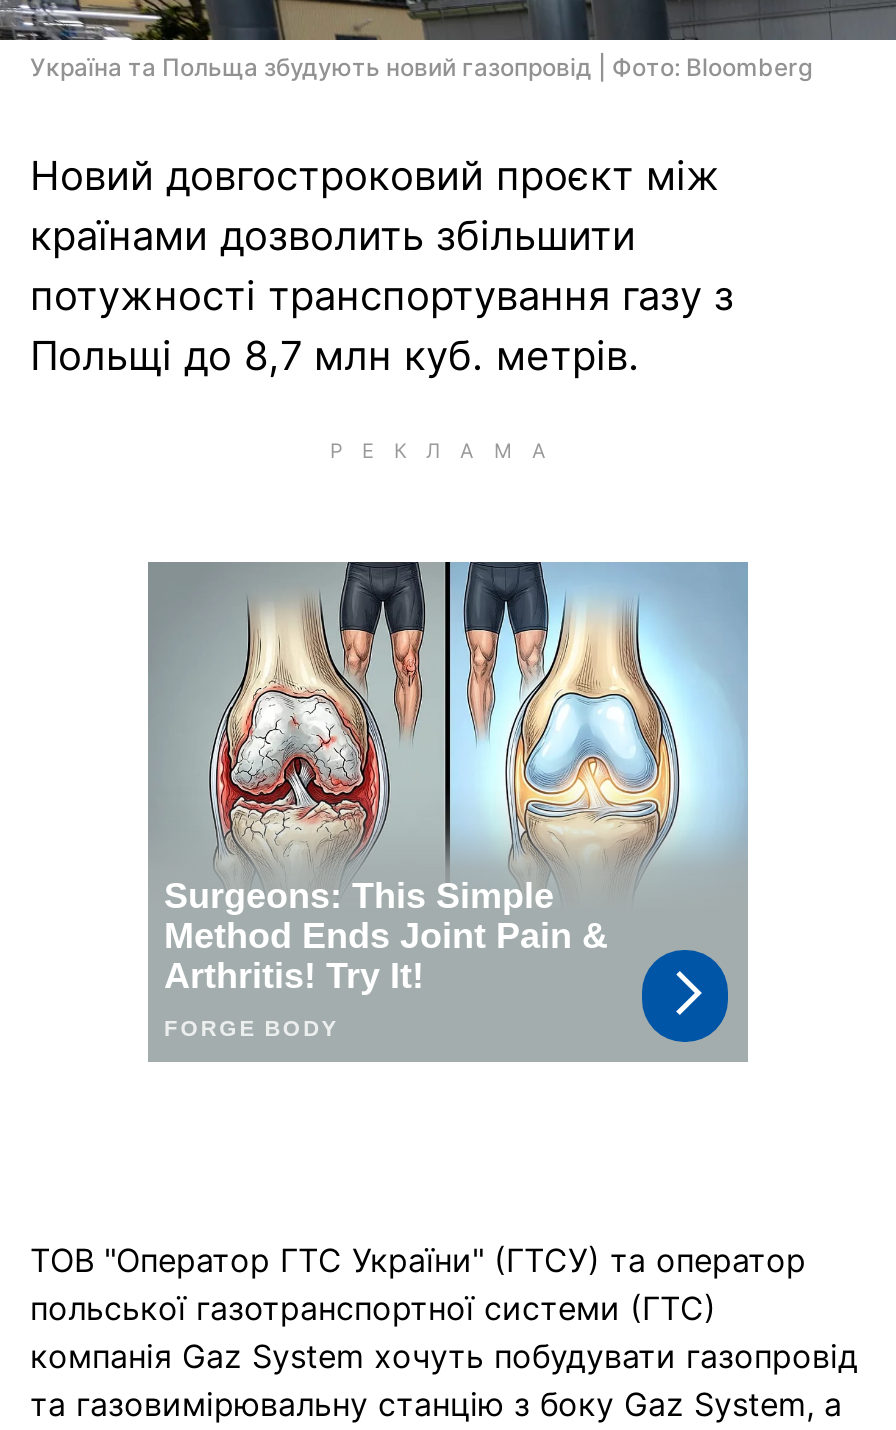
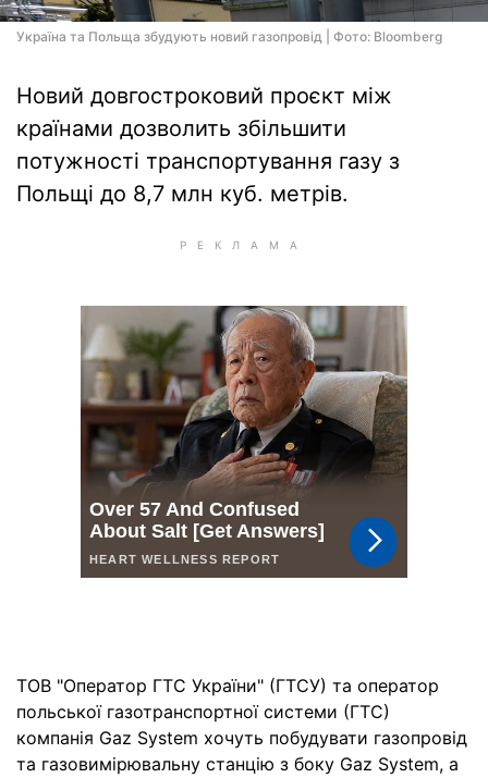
- [image]
+ [image]
